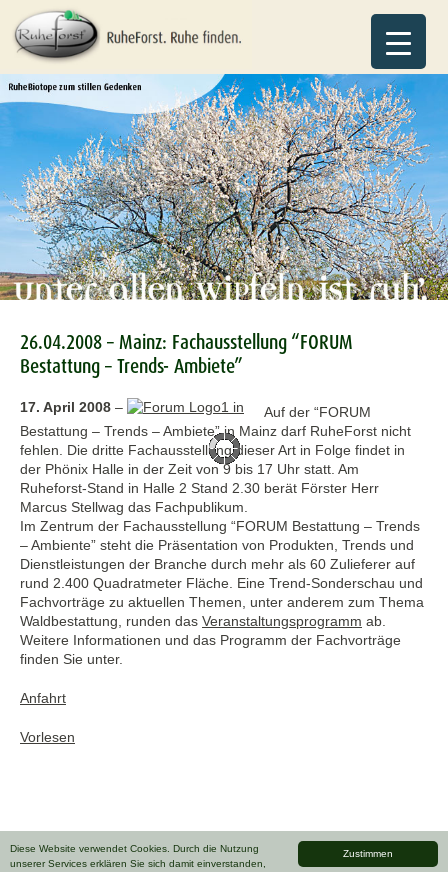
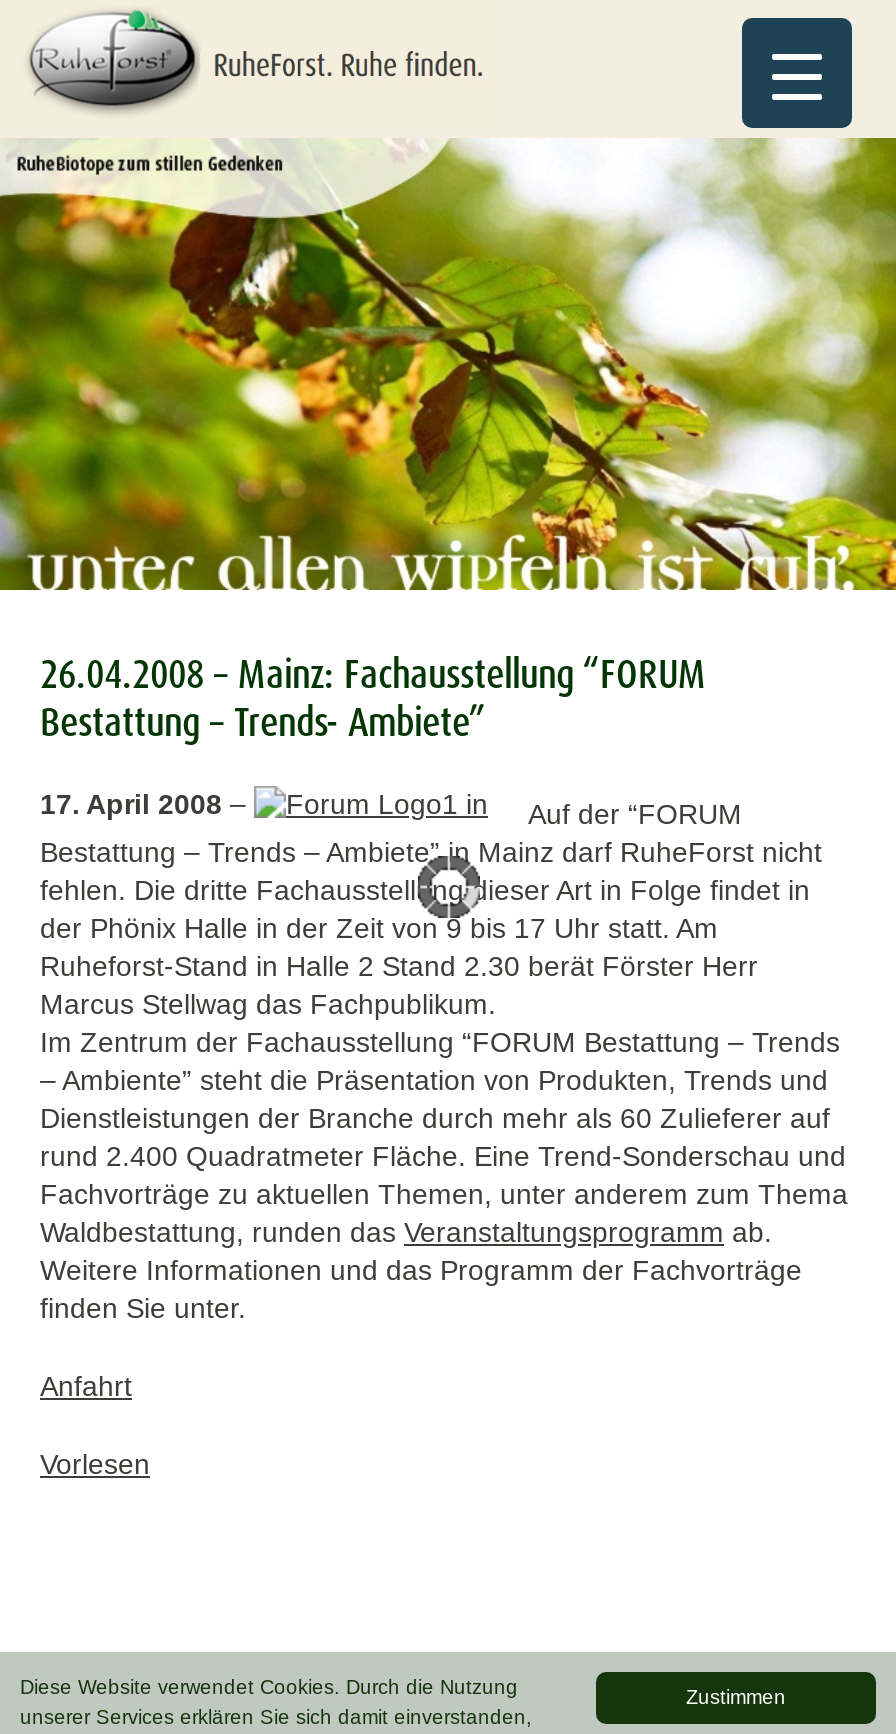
- [image]
+ [image]
